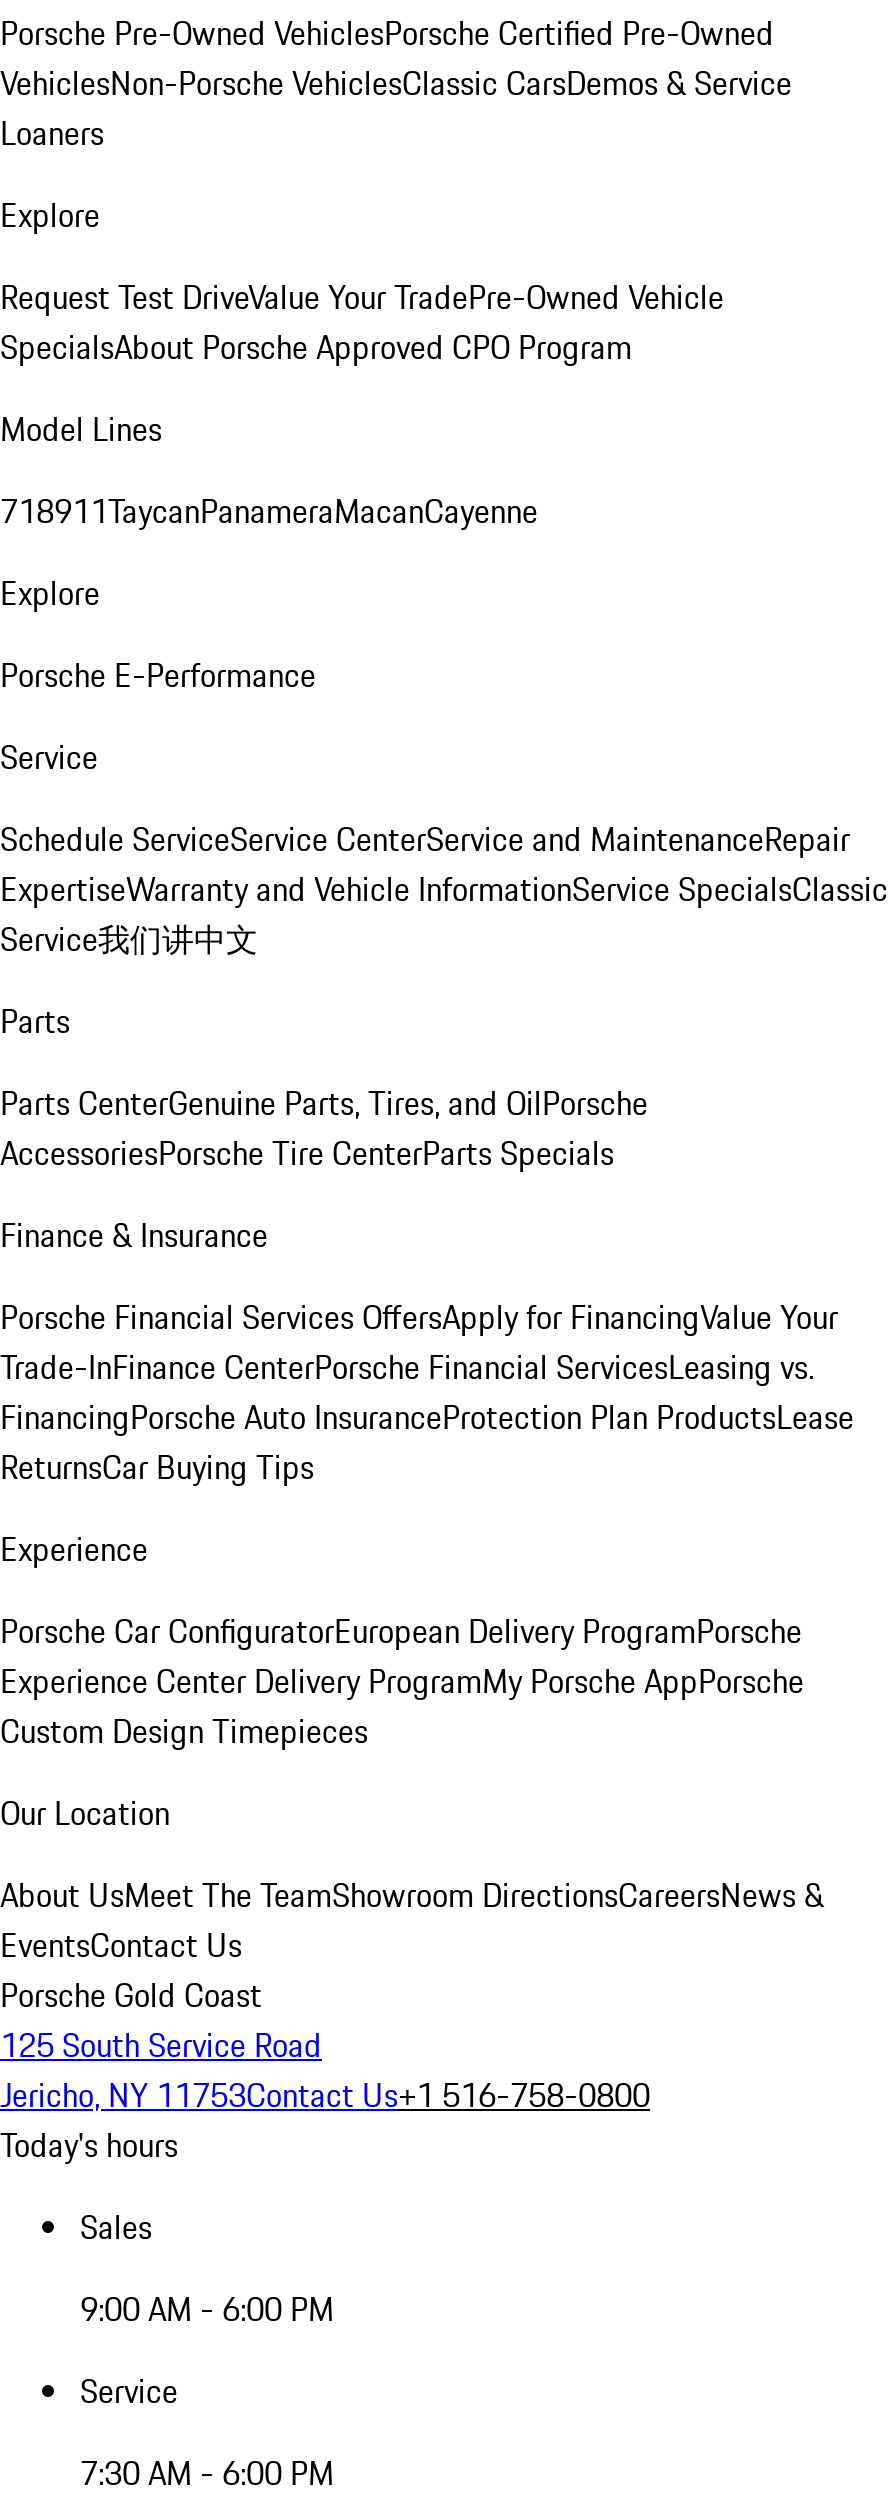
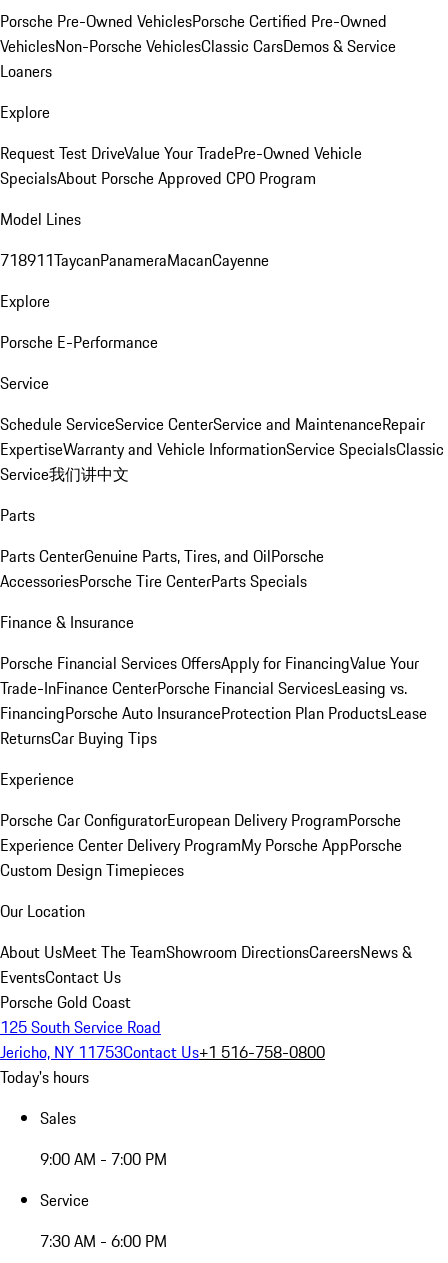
- 9:00 AM - 6:00 PM
+ 9:00 AM - 7:00 PM
